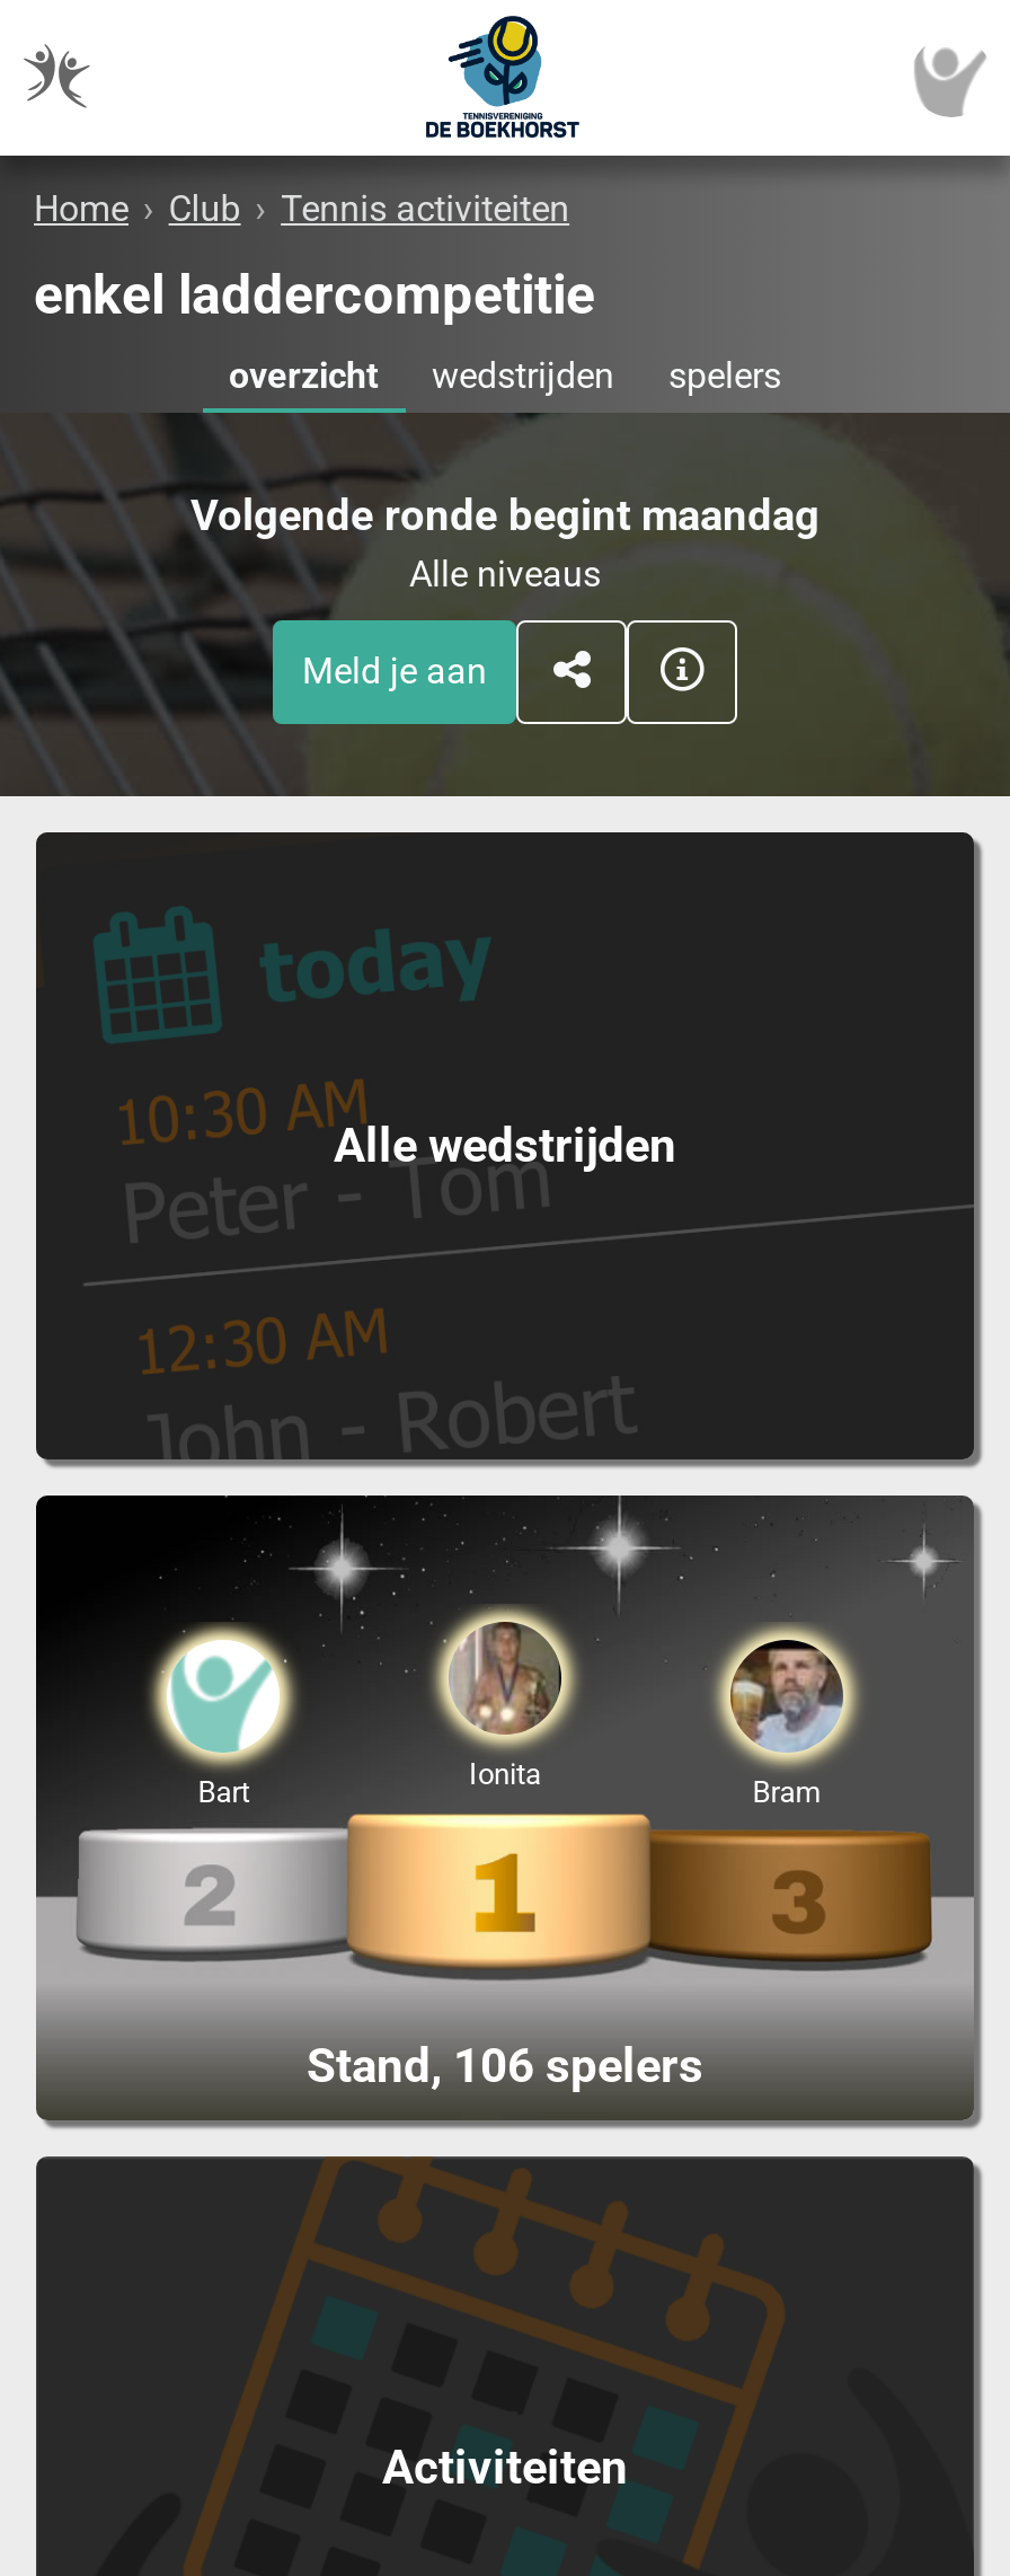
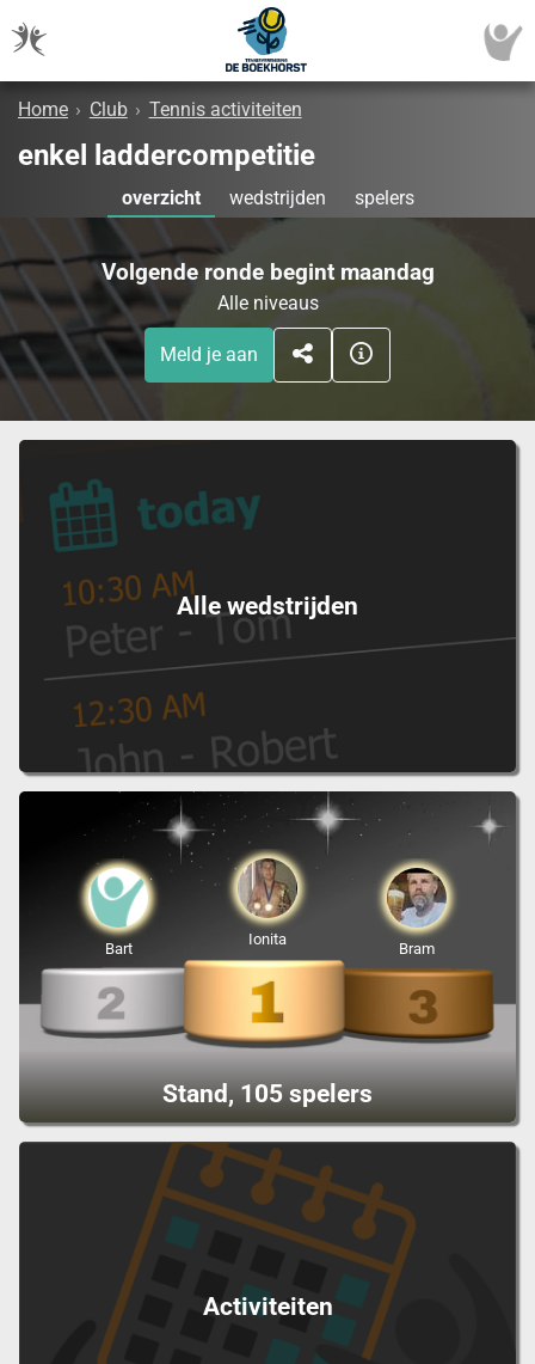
- Stand, 106 spelers
+ Stand, 105 spelers
